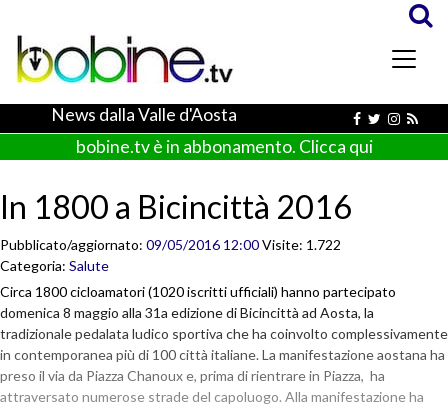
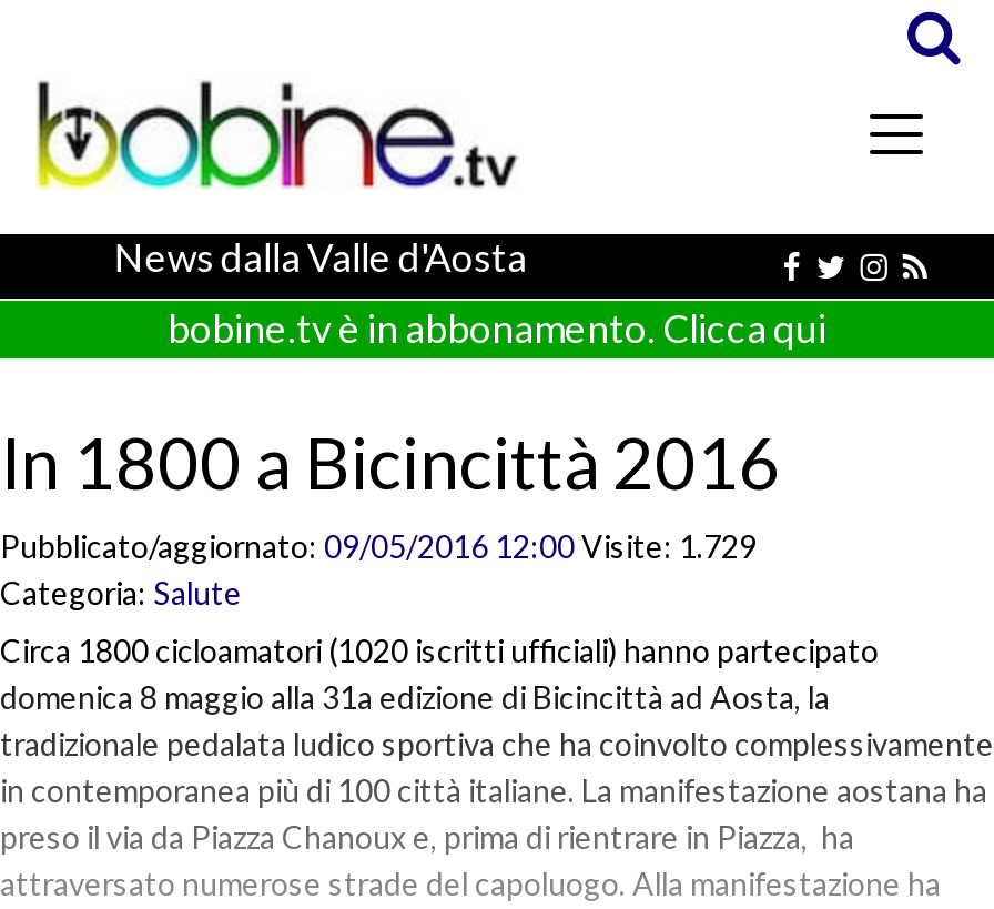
- Pubblicato/aggiornato: 09/05/2016 12:00 Visite: 1.722
+ Pubblicato/aggiornato: 09/05/2016 12:00 Visite: 1.729
